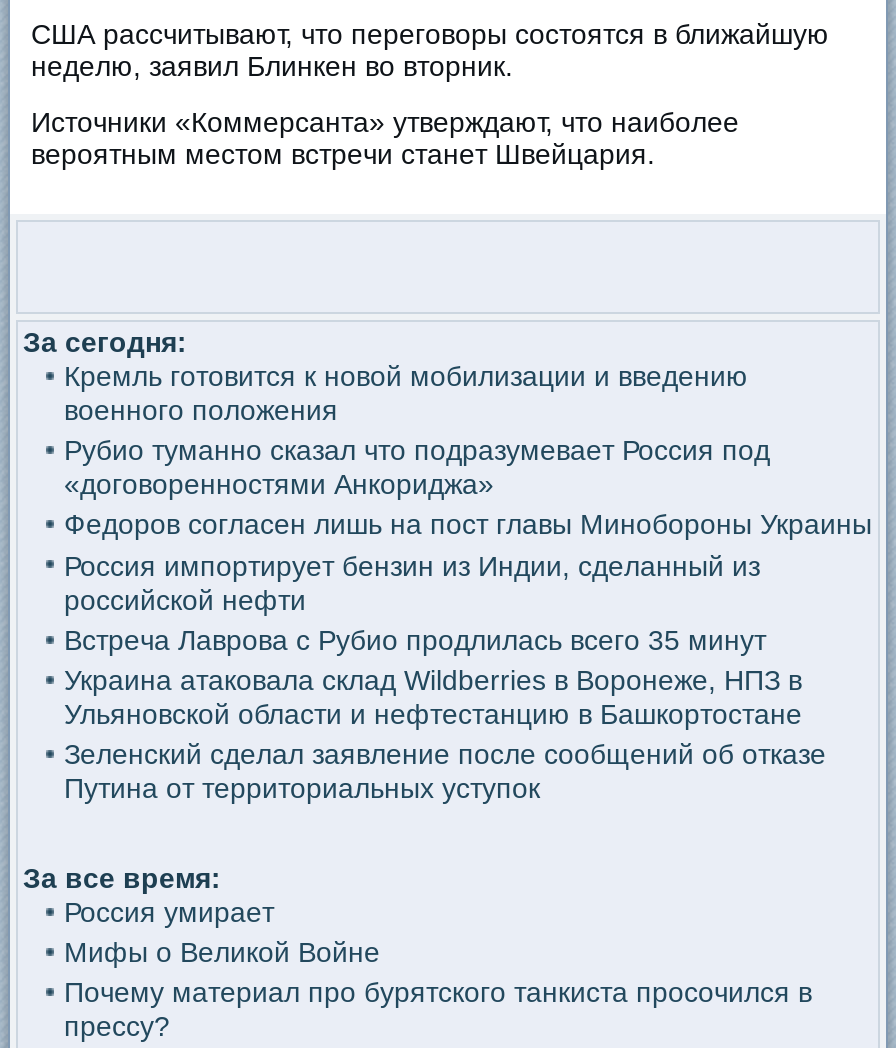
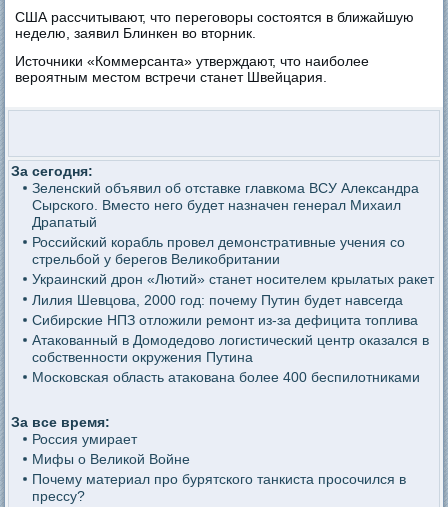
- Кремль готовится к новой мобилизации и введению
- военного положения
- Рубио туманно сказал что подразумевает Россия под
- «договоренностями Анкориджа»
- Федоров согласен лишь на пост главы Минобороны Украины
- Россия импортирует бензин из Индии, сделанный из
- российской нефти
- Встреча Лаврова с Рубио продлилась всего 35 минут
- Украина атаковала склад Wildberries в Воронеже, НПЗ в
- Ульяновской области и нефтестанцию в Башкортостане
- Зеленский сделал заявление после сообщений об отказе
- Путина от территориальных уступок
+ Зеленский объявил об отставке главкома ВСУ Александра
+ Сырского. Вместо него будет назначен генерал Михаил
+ Драпатый
+ Российский корабль провел демонстративные учения со
+ стрельбой у берегов Великобритании
+ Украинский дрон «Лютий» станет носителем крылатых ракет
+ Лилия Шевцова, 2000 год: почему Путин будет навсегда
+ Сибирские НПЗ отложили ремонт из-за дефицита топлива
+ Атакованный в Домодедово логистический центр оказался в
+ собственности окружения Путина
+ Московская область атакована более 400 беспилотниками
